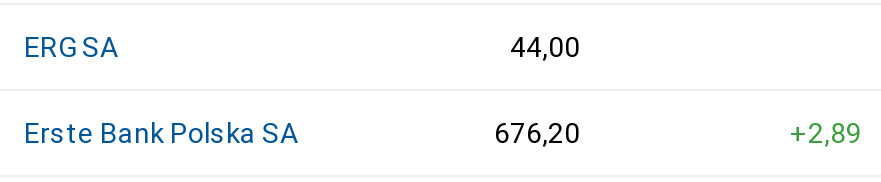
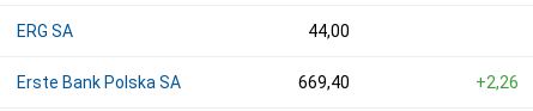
- 676,20
+ 669,40

- +2,89
+ +2,26
